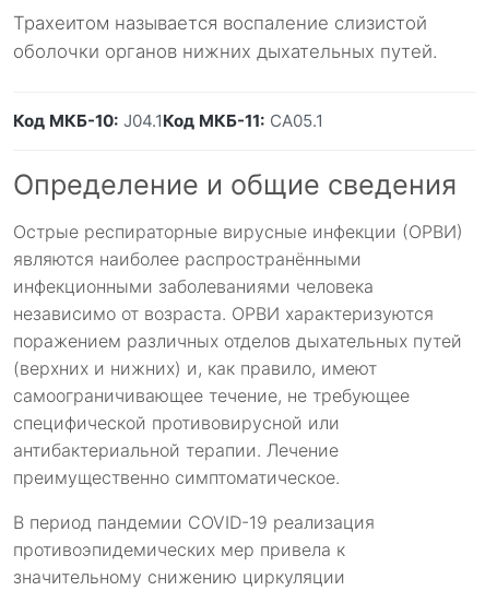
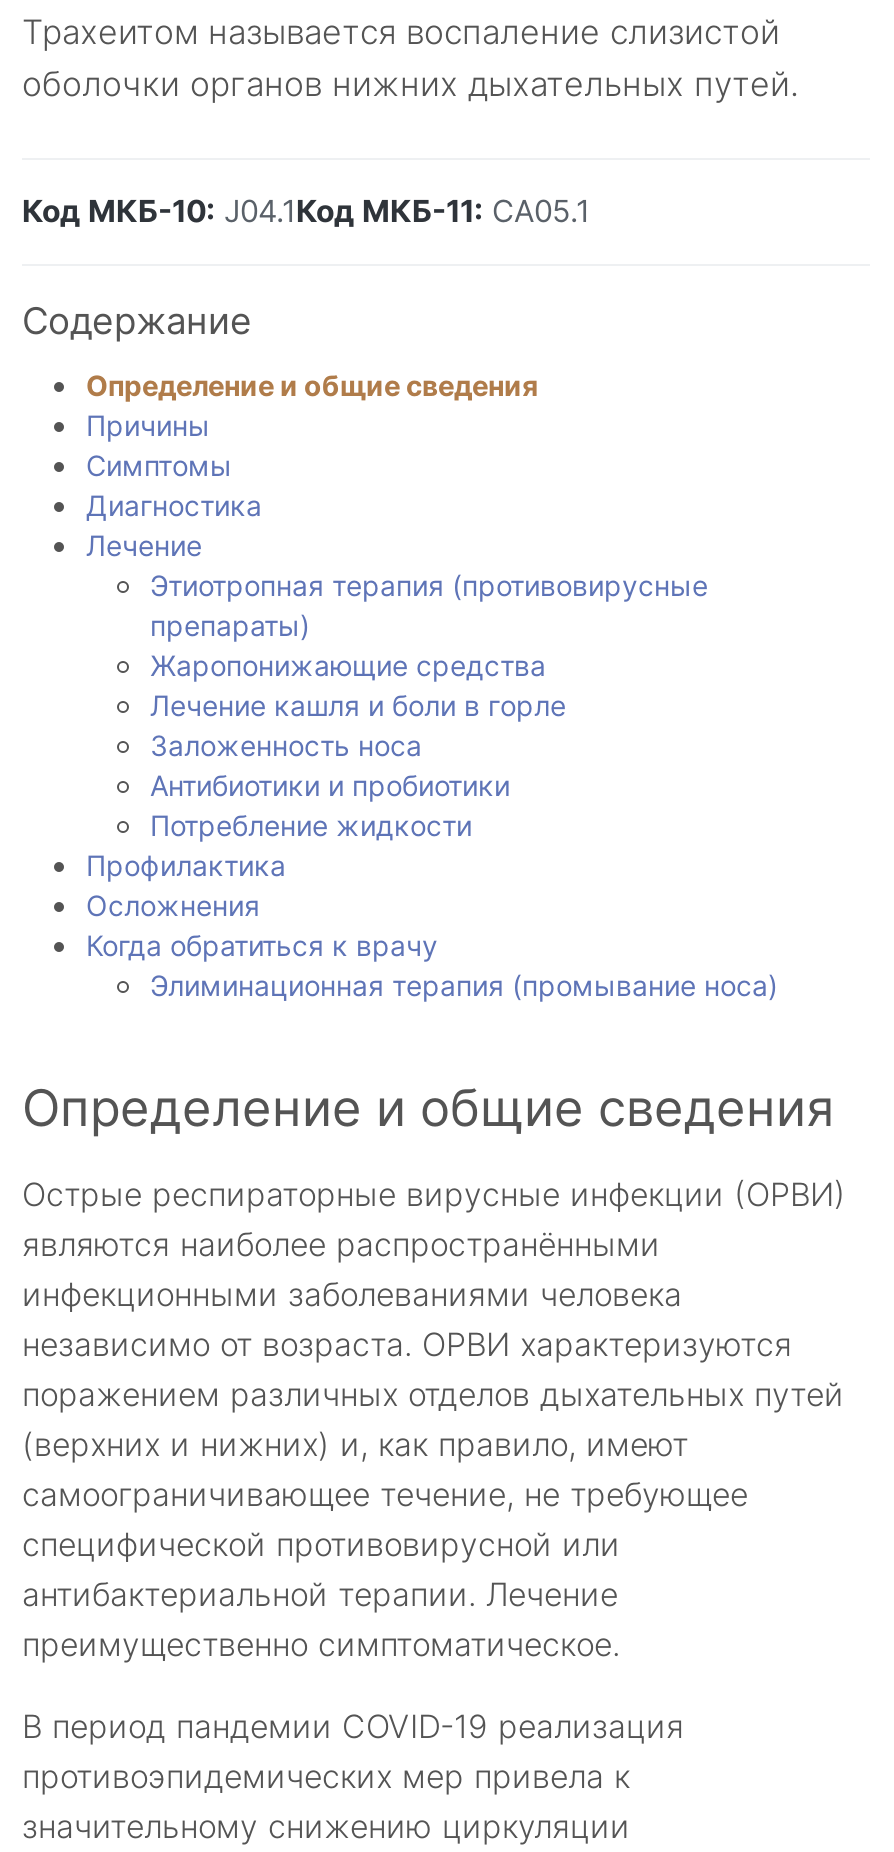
+ Содержание
+ Определение и общие сведения
+ Причины
+ Симптомы
+ Диагностика
+ Лечение
+ Этиотропная терапия (противовирусные
+ препараты)
+ Жаропонижающие средства
+ Лечение кашля и боли в горле
+ Заложенность носа
+ Антибиотики и пробиотики
+ Потребление жидкости
+ Профилактика
+ Осложнения
+ Когда обратиться к врачу
+ Элиминационная терапия (промывание носа)
